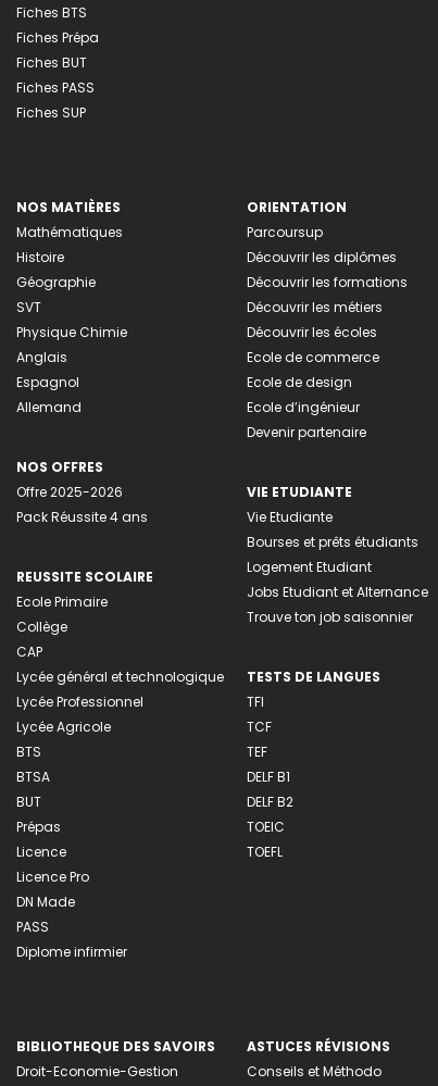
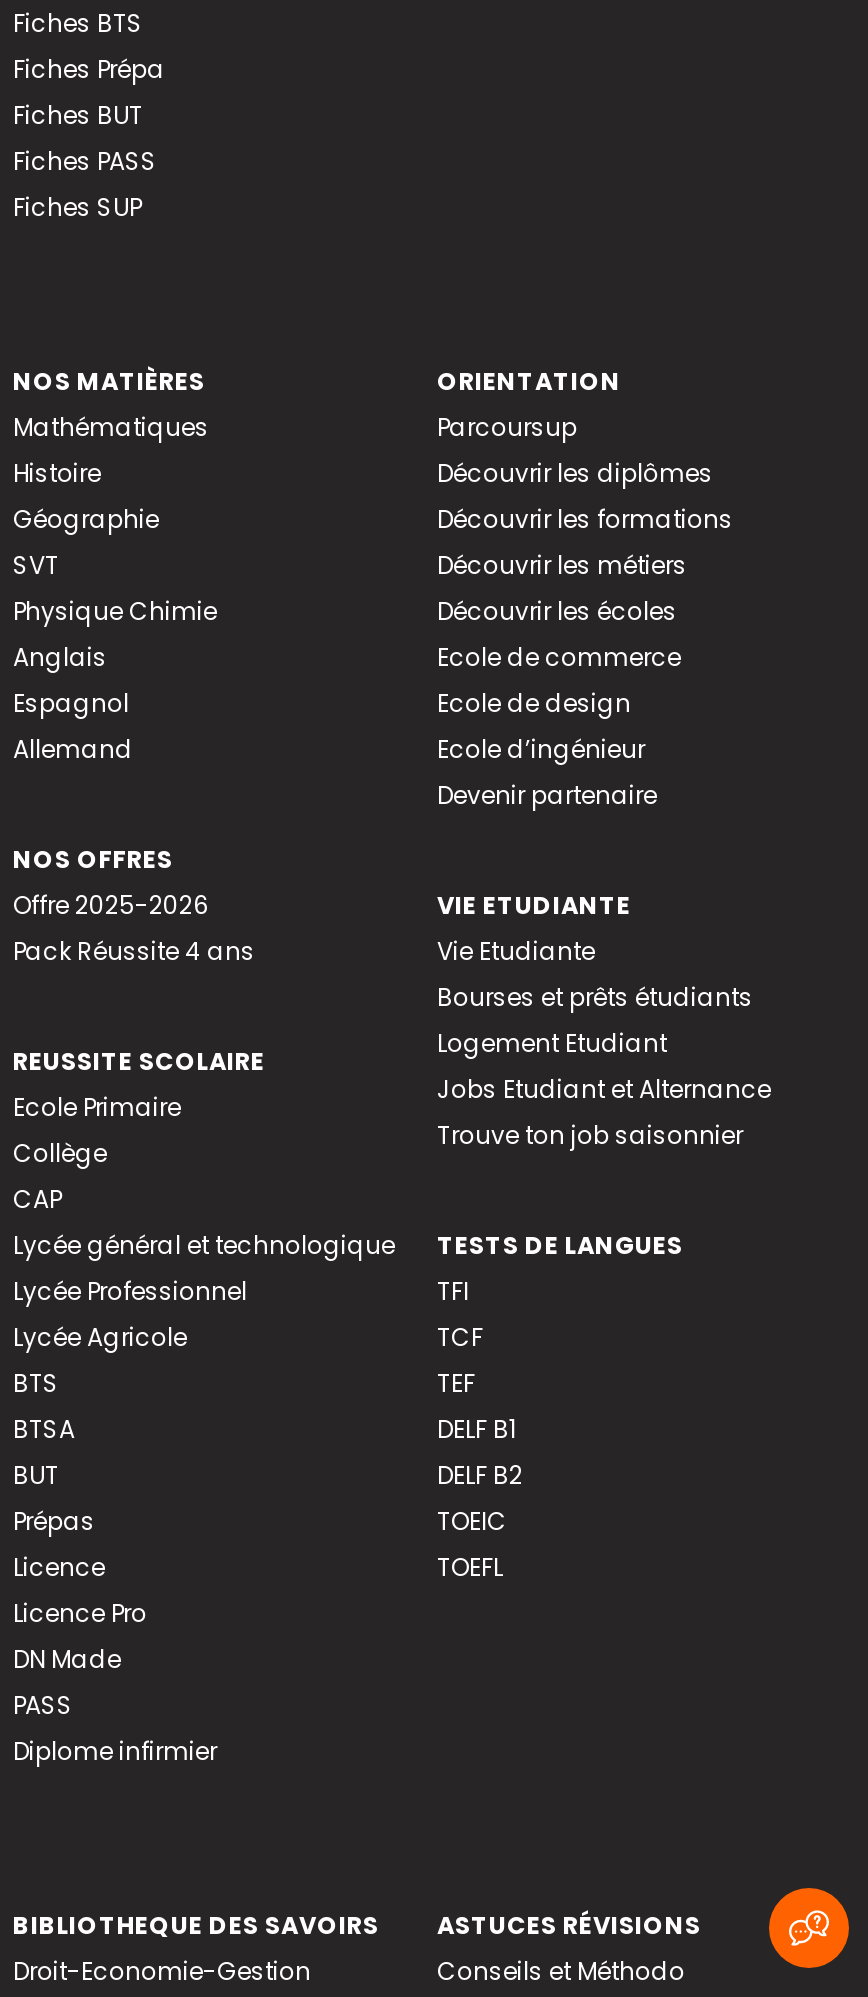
+ [image]
